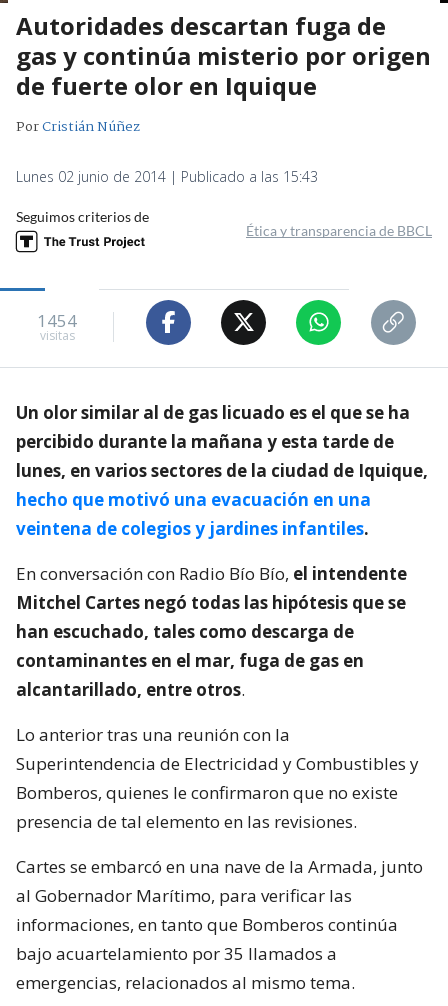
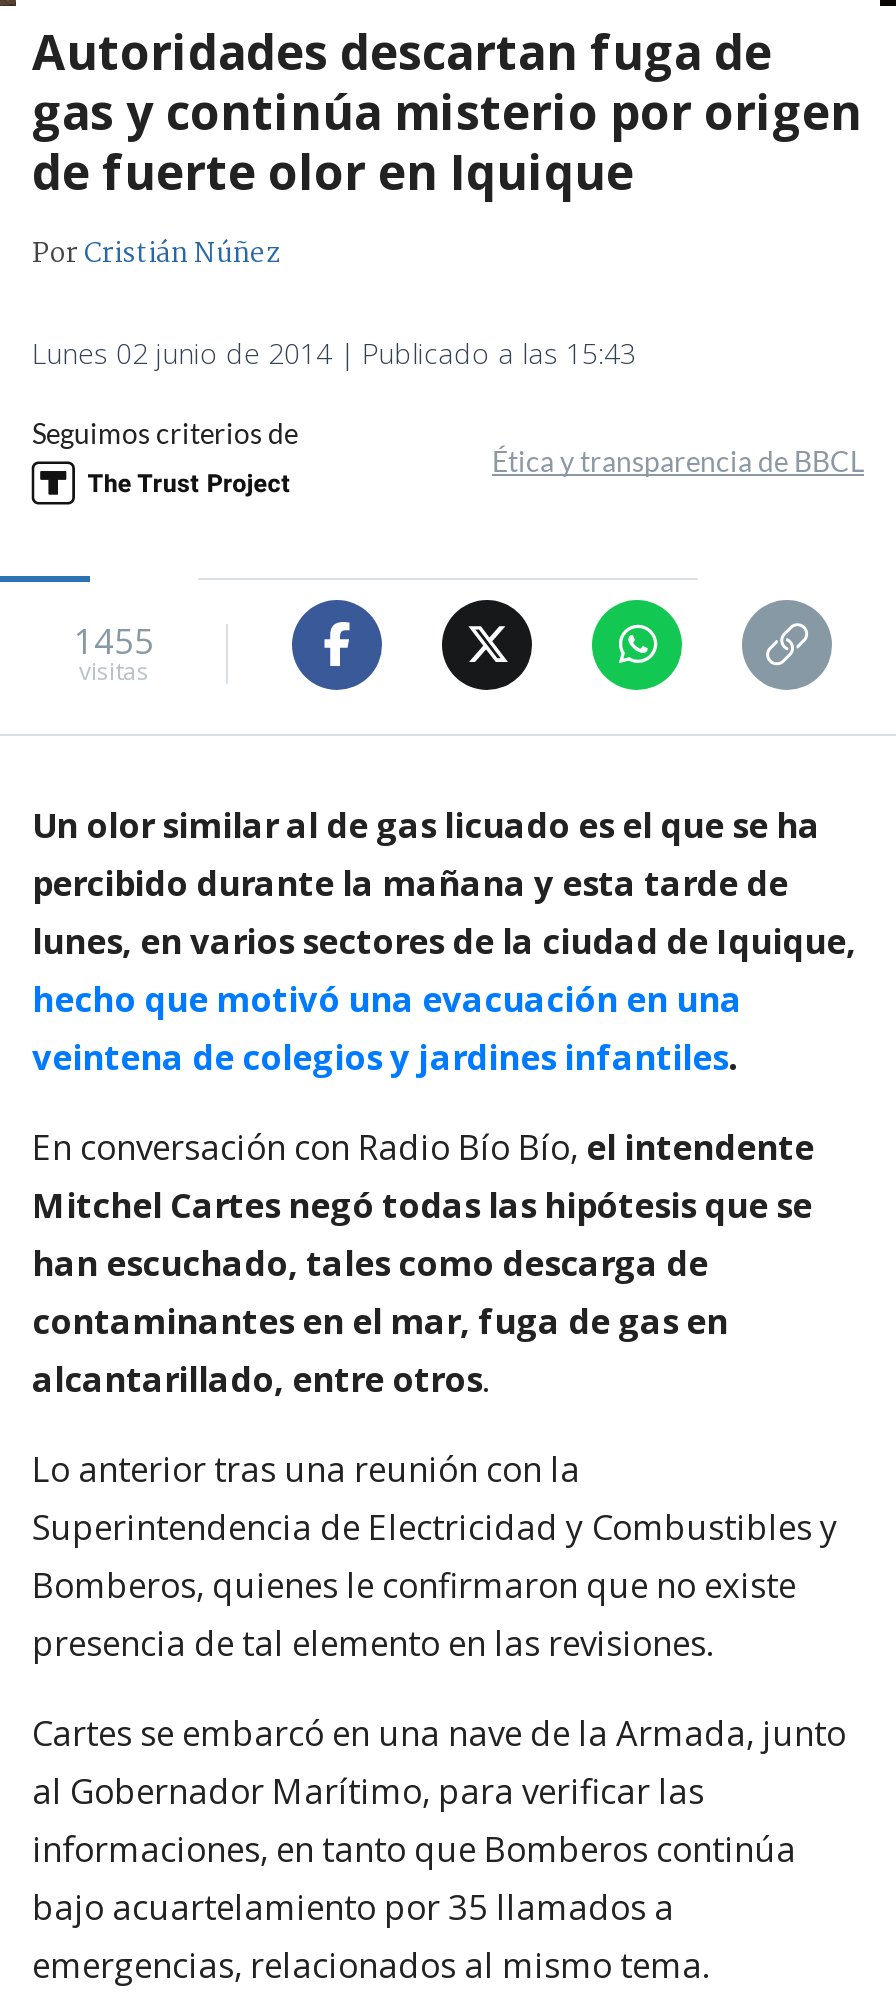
- 1454
+ 1455
